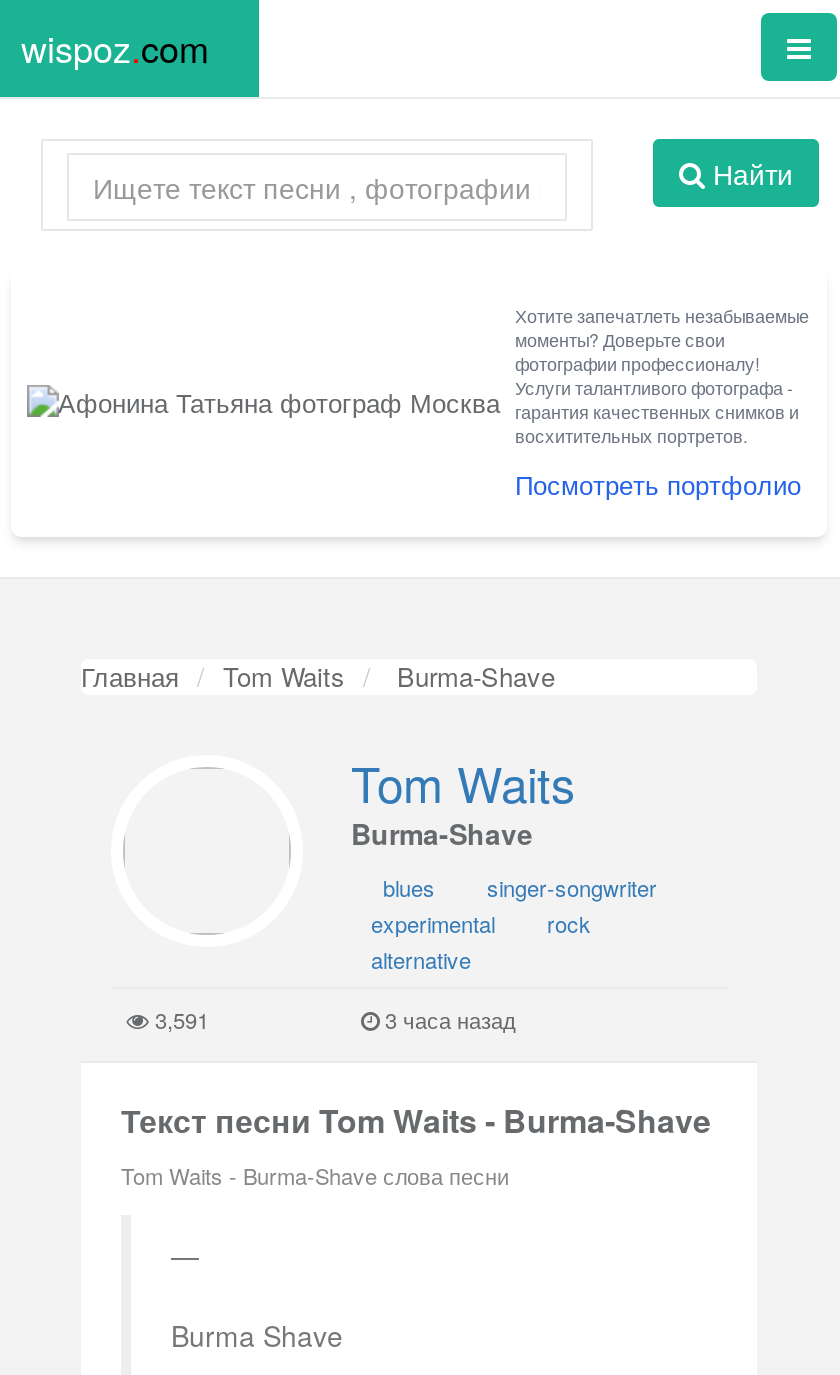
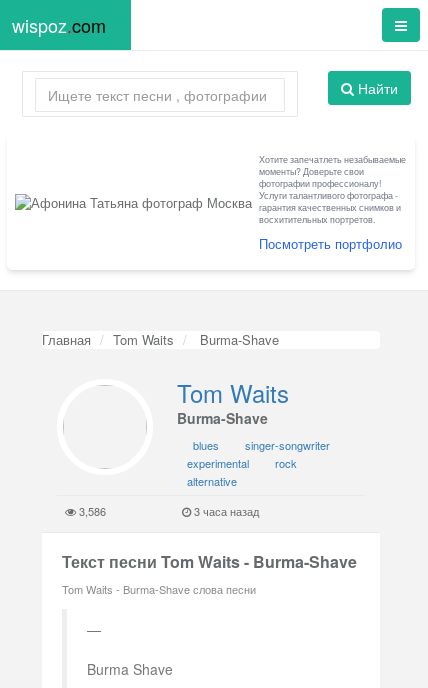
- 3,591
+ 3,586
